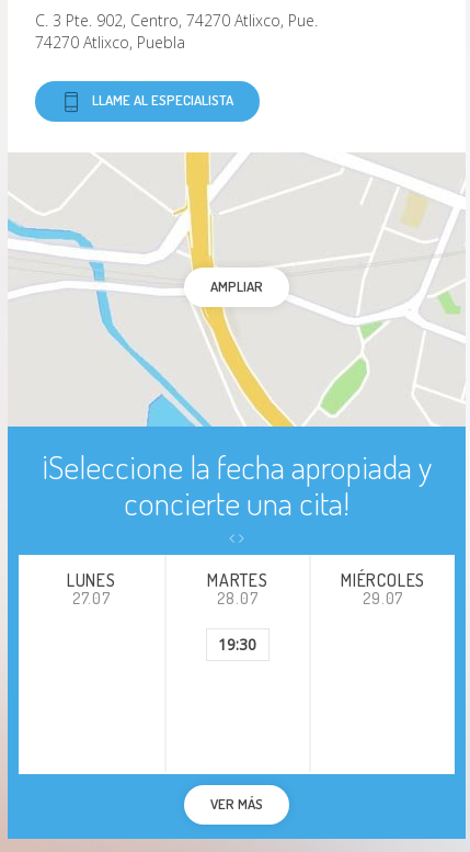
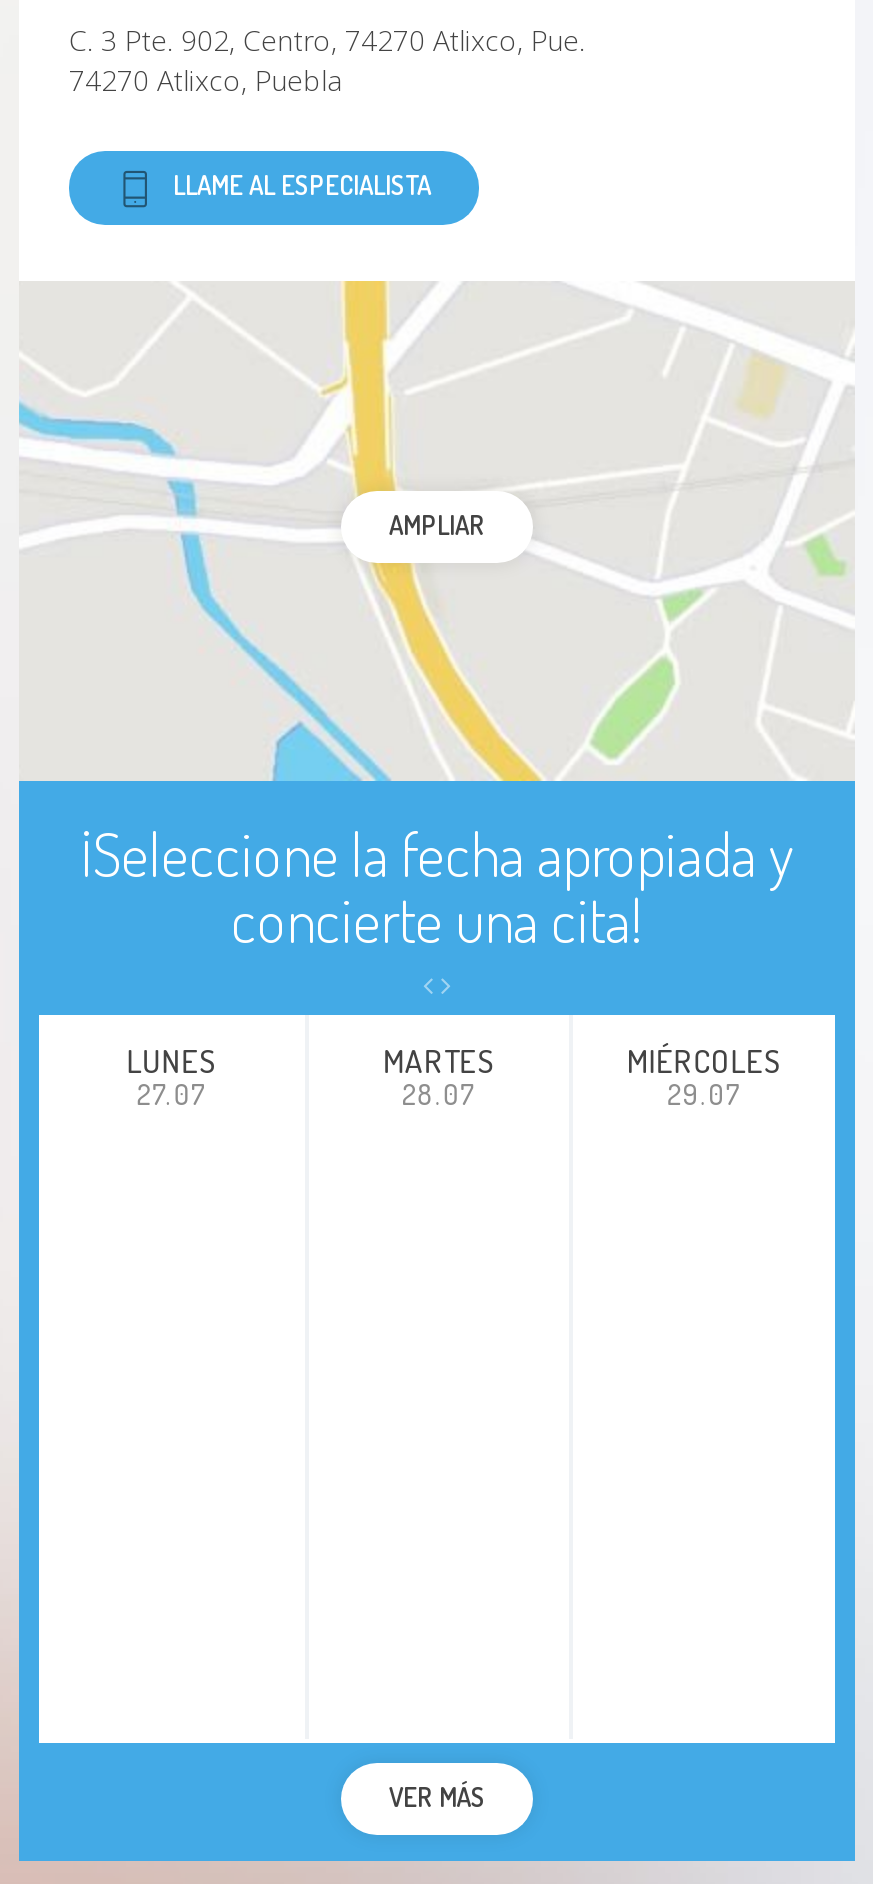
- 19:30
